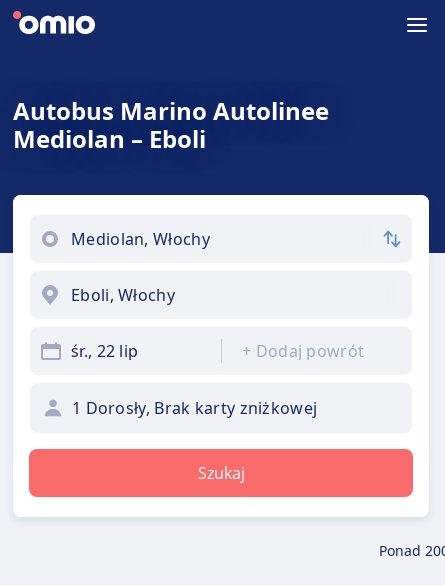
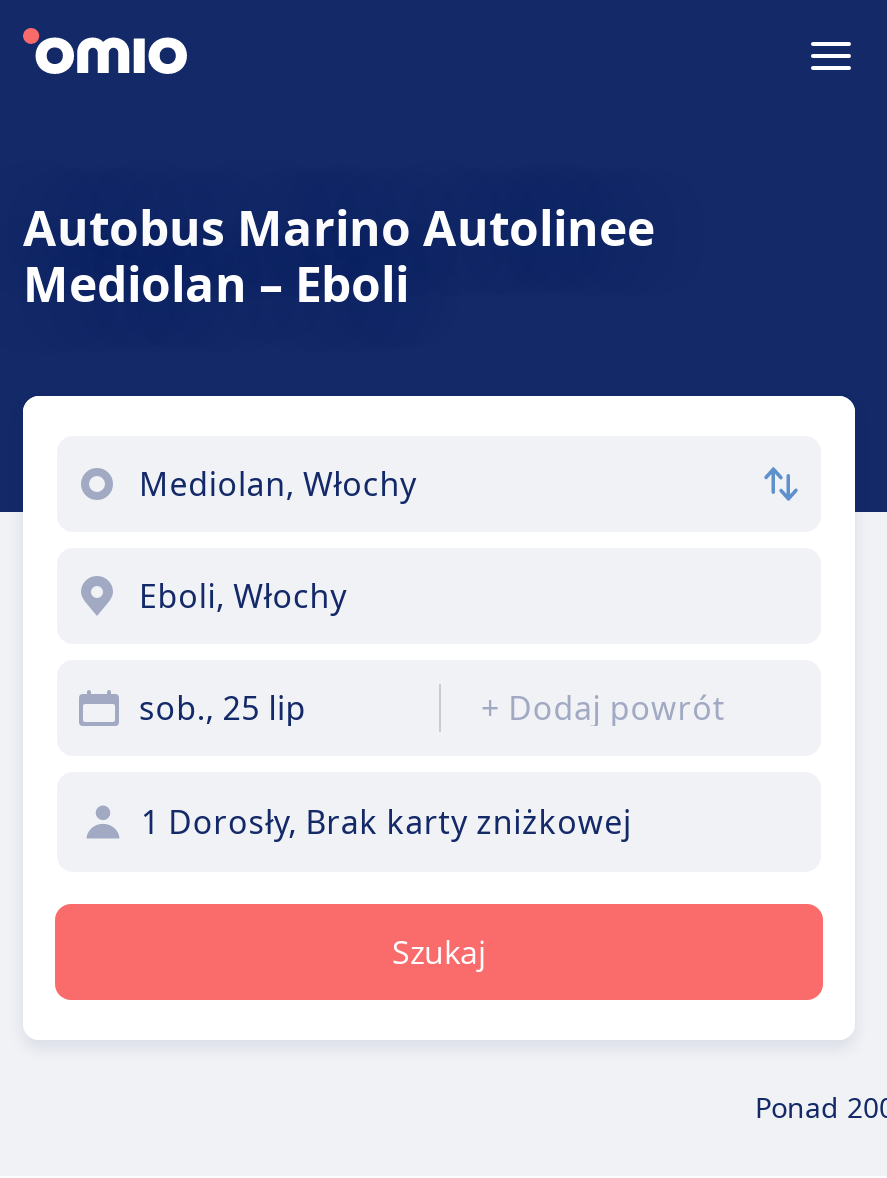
- śr., 22 lip
+ sob., 25 lip
